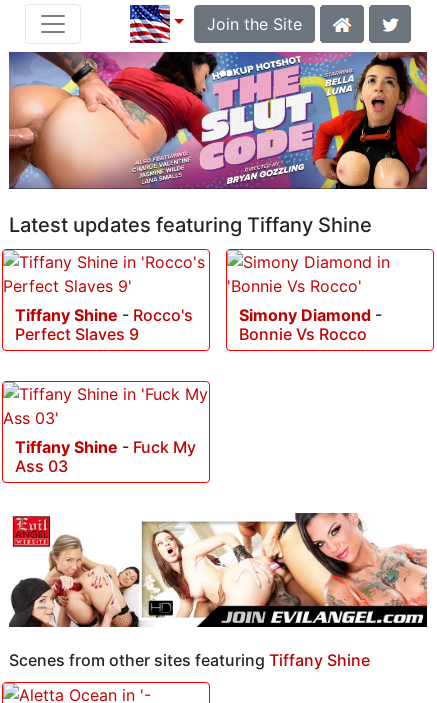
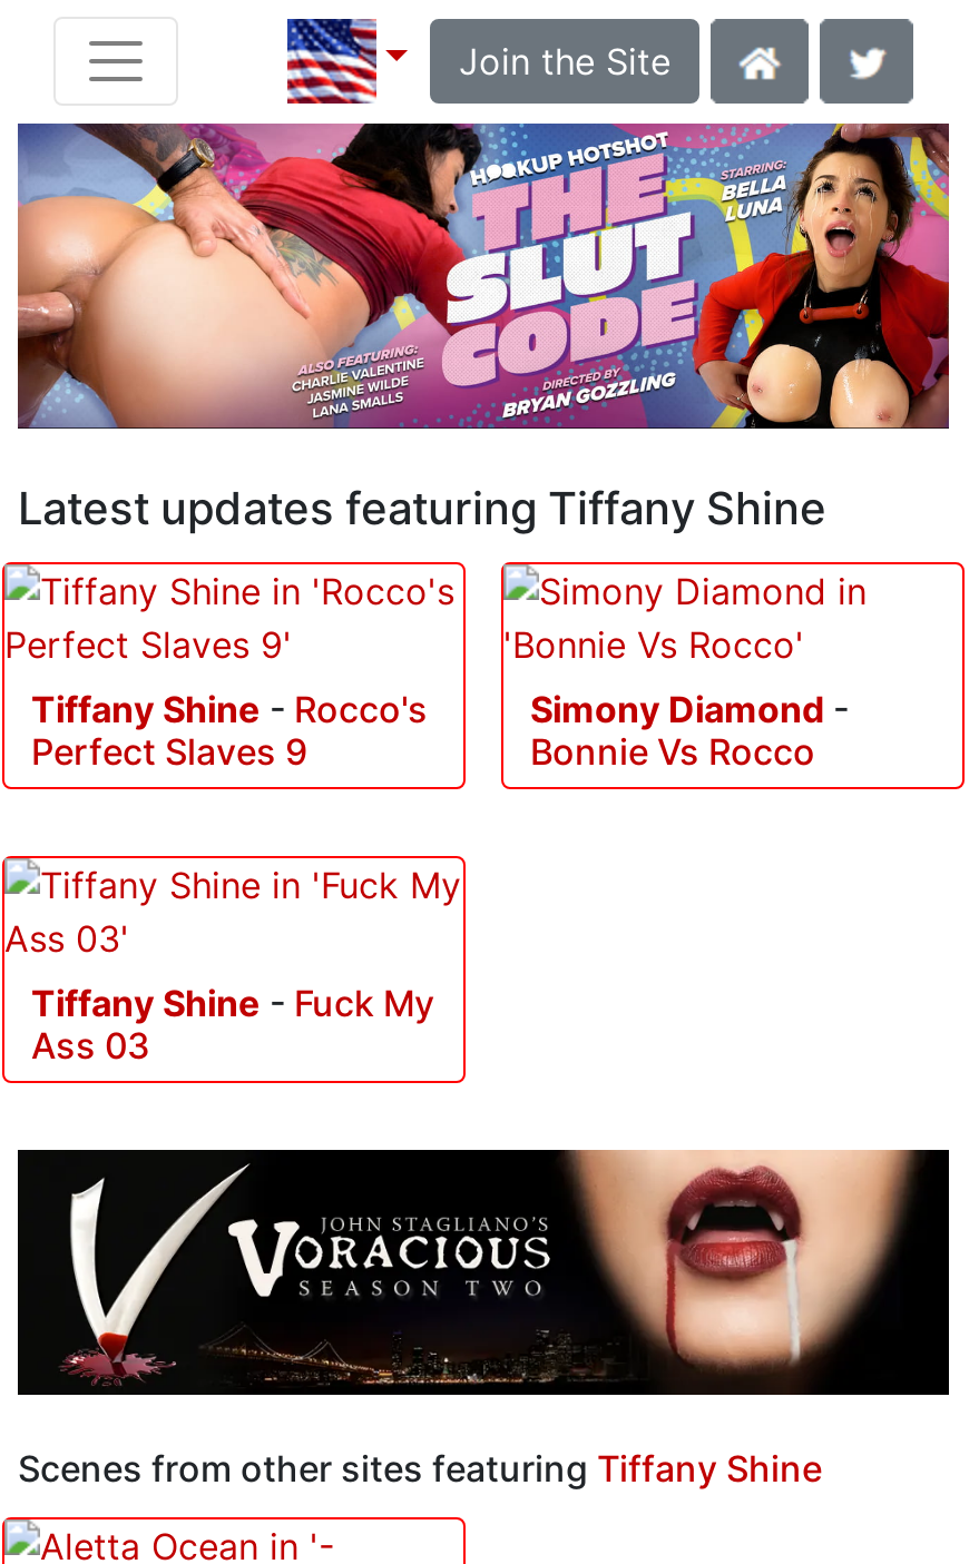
- [image]
+ [image]
